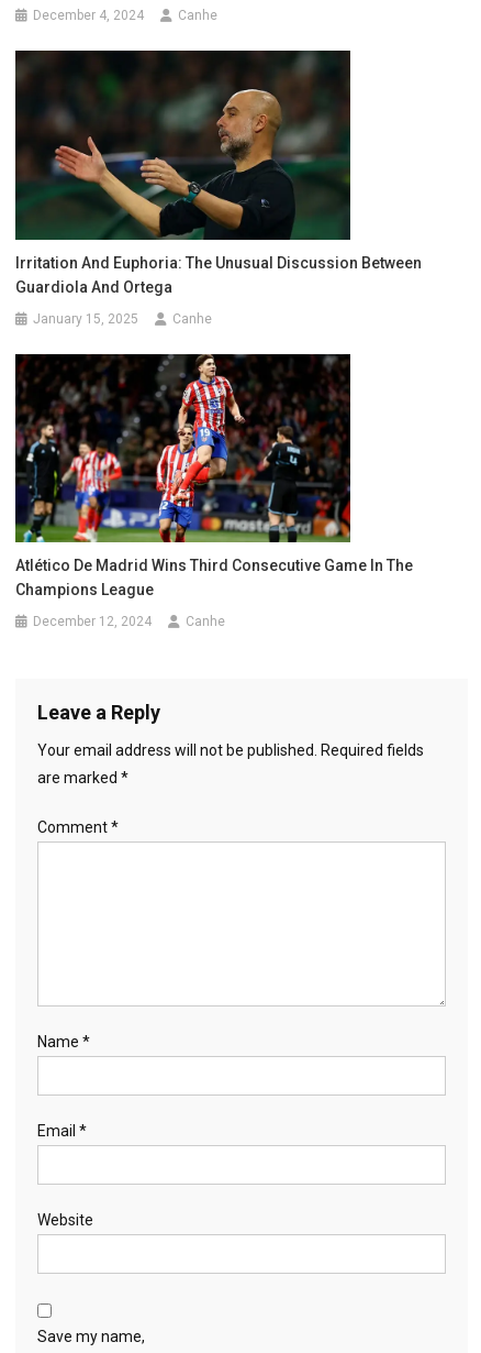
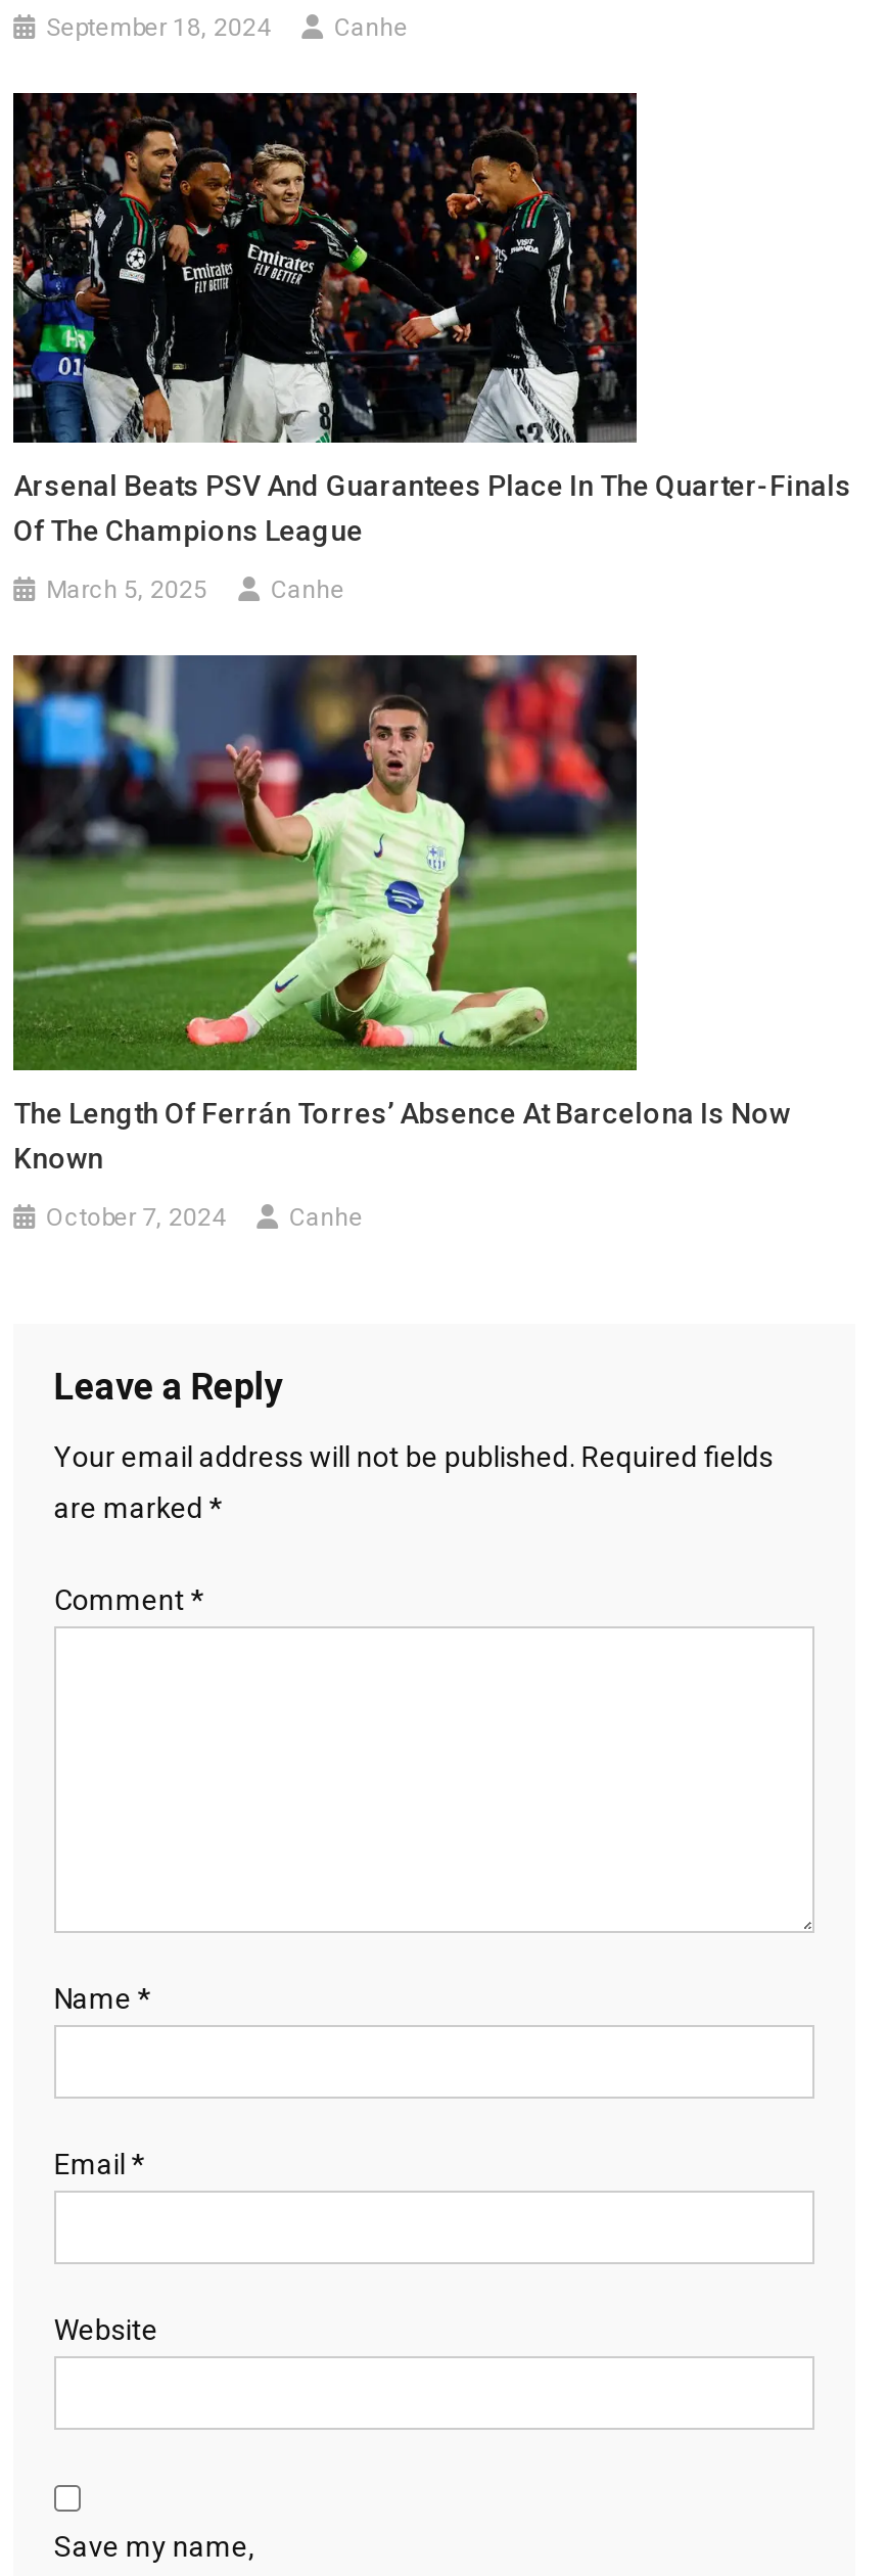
- December 4, 2024
+ September 18, 2024

- [image]
- Irritation And Euphoria: The Unusual Discussion Between
- Guardiola And Ortega
+ [image]
+ Arsenal Beats PSV And Guarantees Place In The Quarter-Finals
+ Of The Champions League

- January 15, 2025
+ March 5, 2025

- [image]
- Atlético De Madrid Wins Third Consecutive Game In The
- Champions League
+ [image]
+ The Length Of Ferrán Torres’ Absence At Barcelona Is Now
+ Known

- December 12, 2024
+ October 7, 2024
